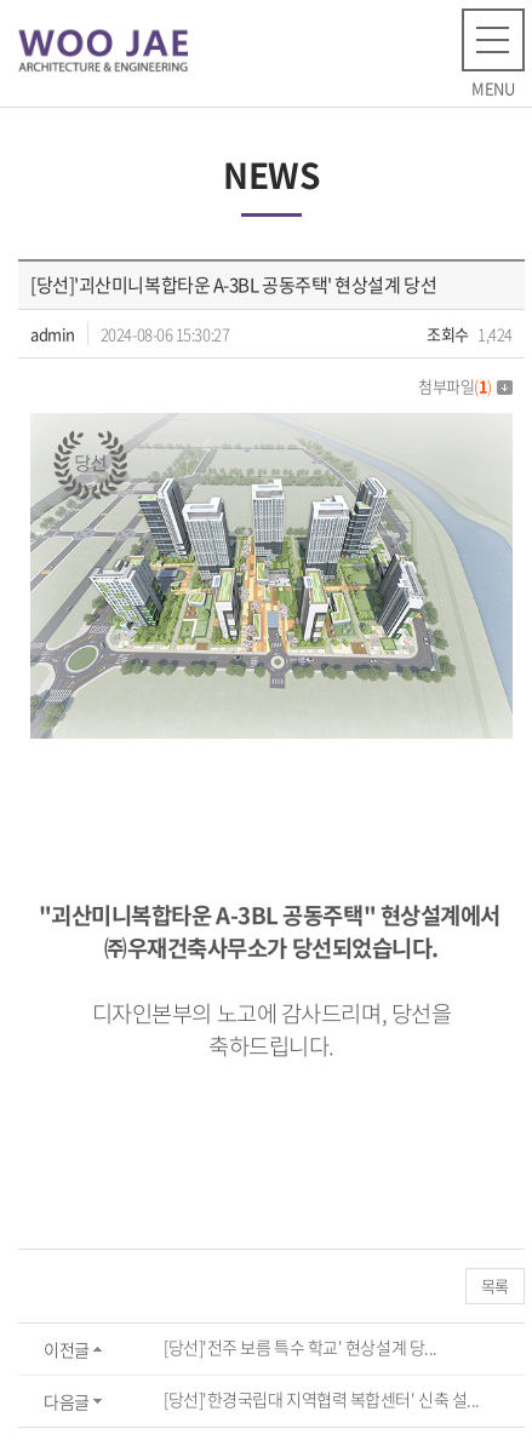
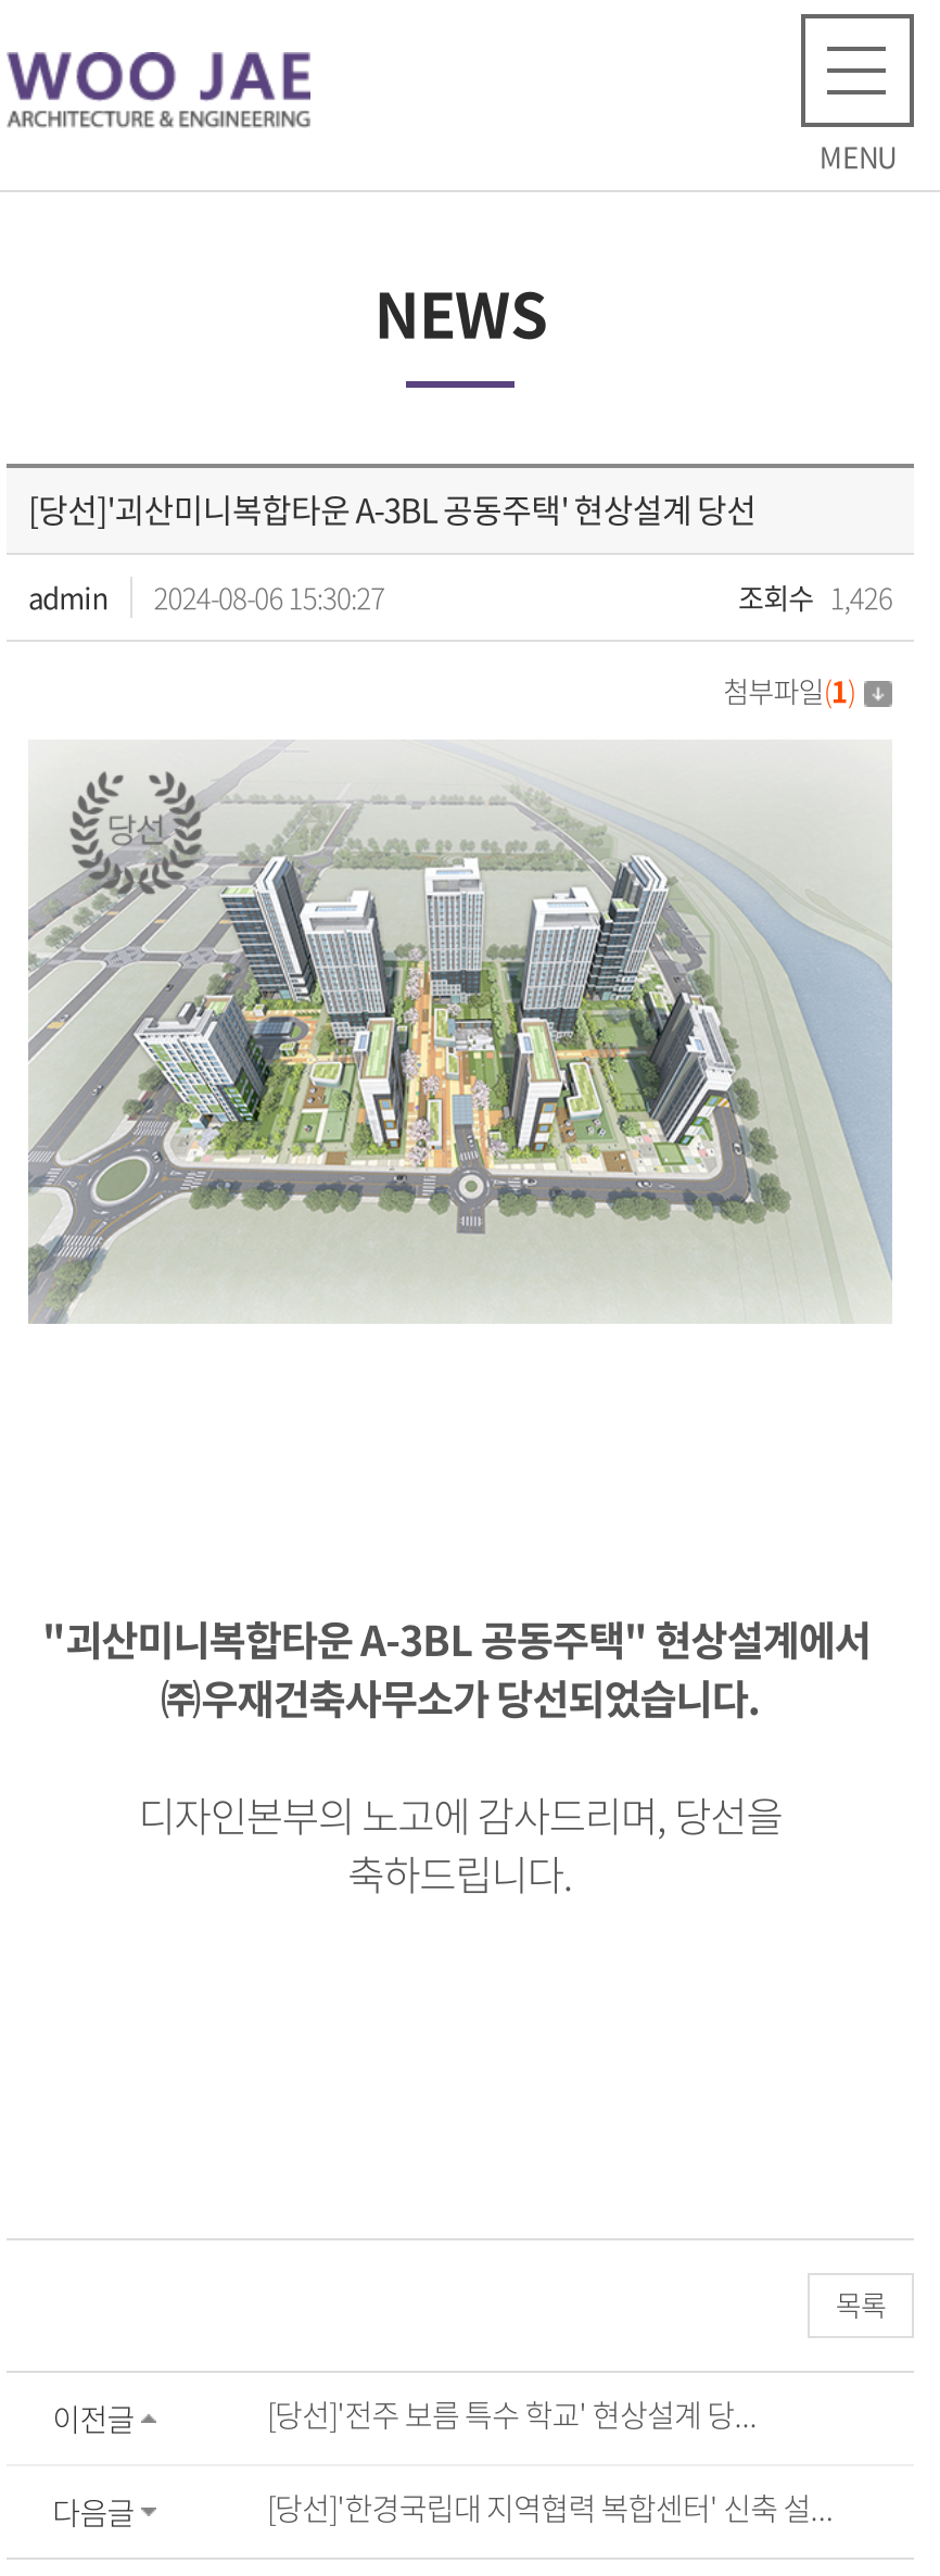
- 조회수 1,424
+ 조회수 1,426
